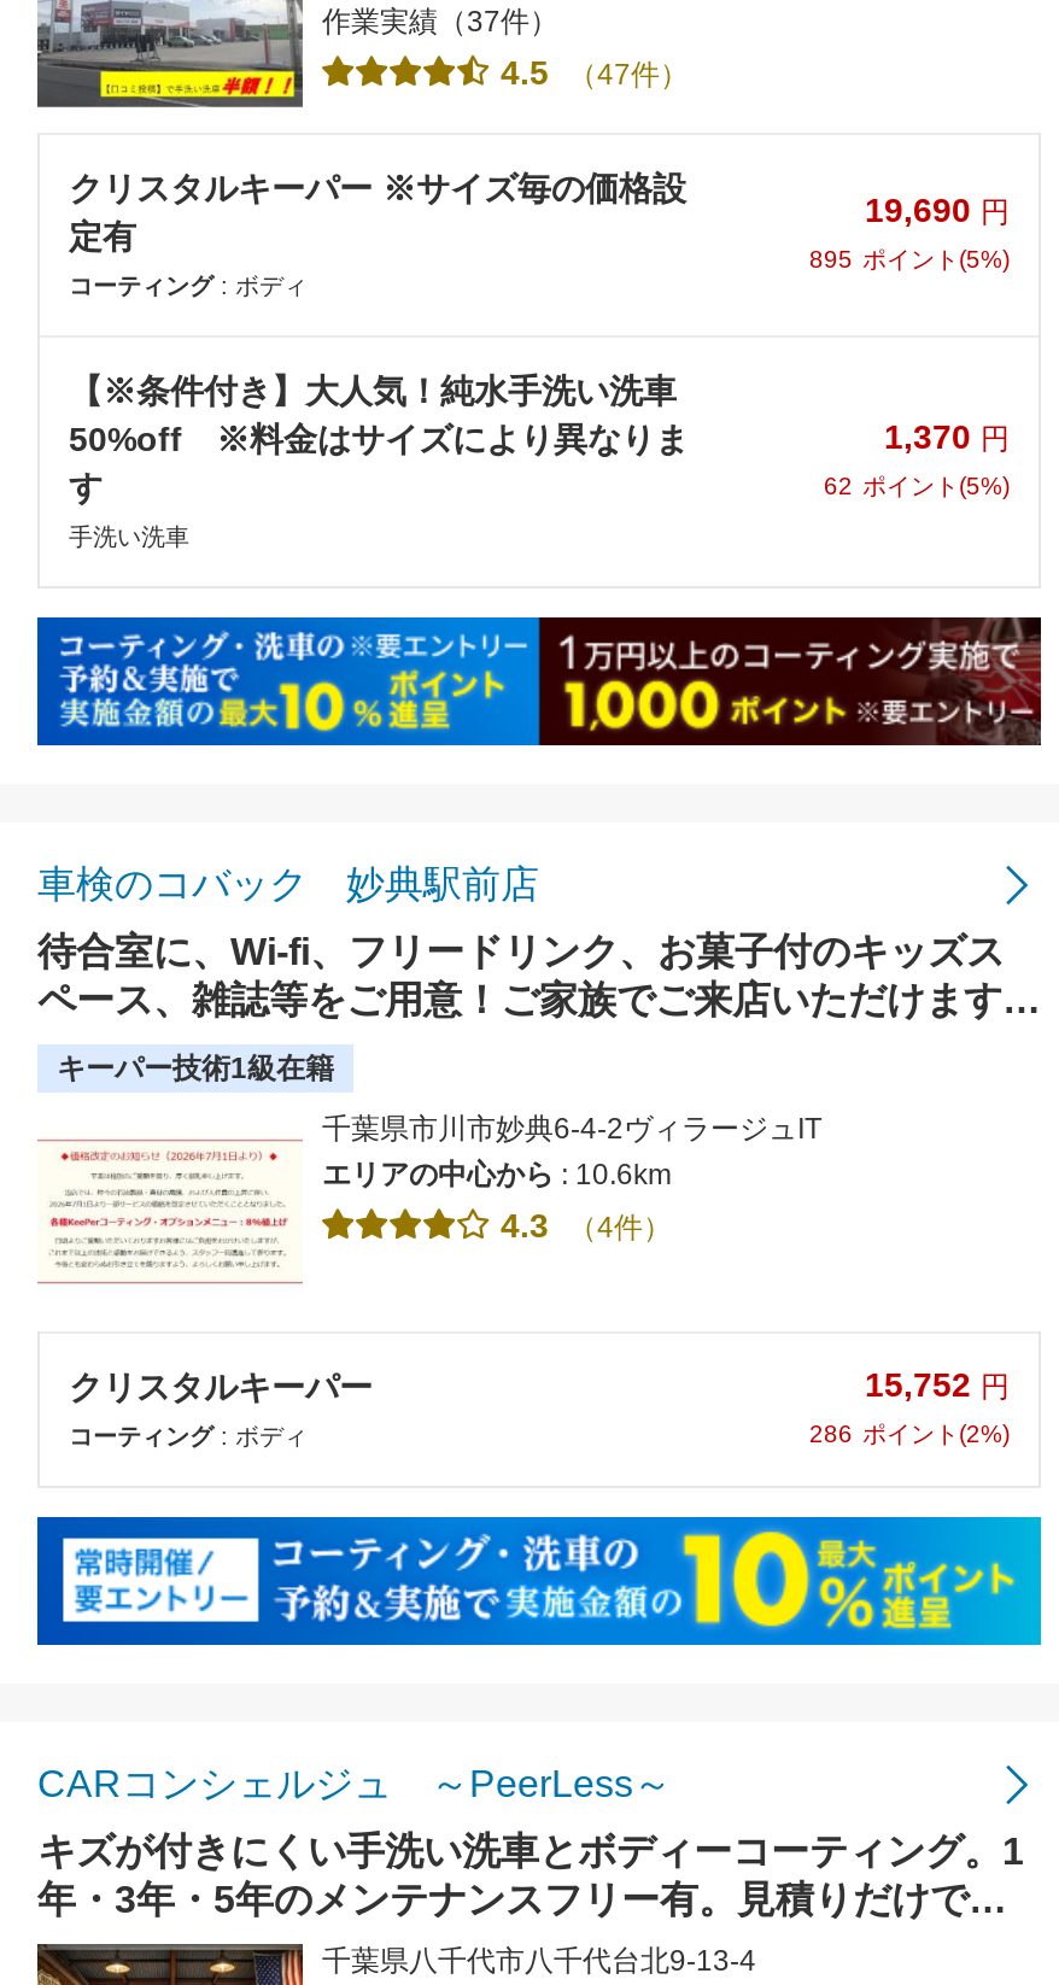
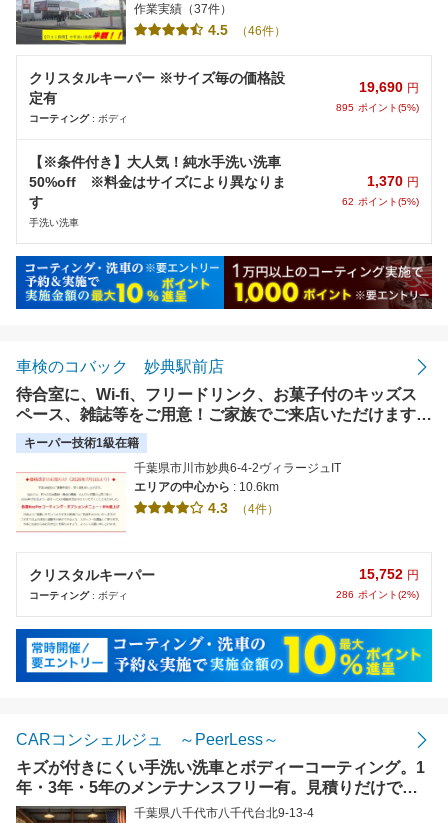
- 4.5 （47件）
+ 4.5 （46件）
